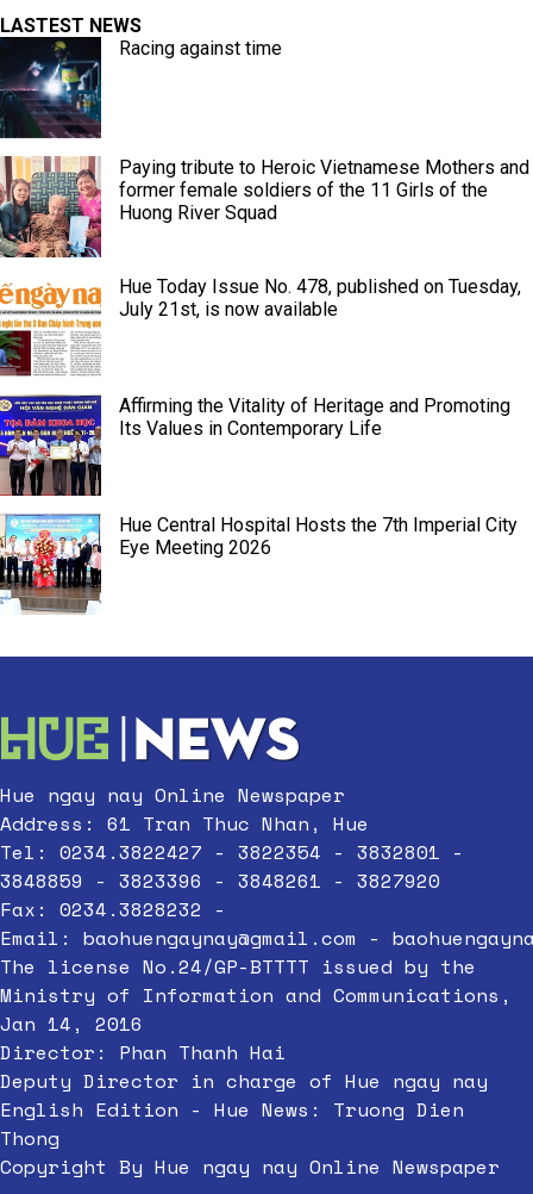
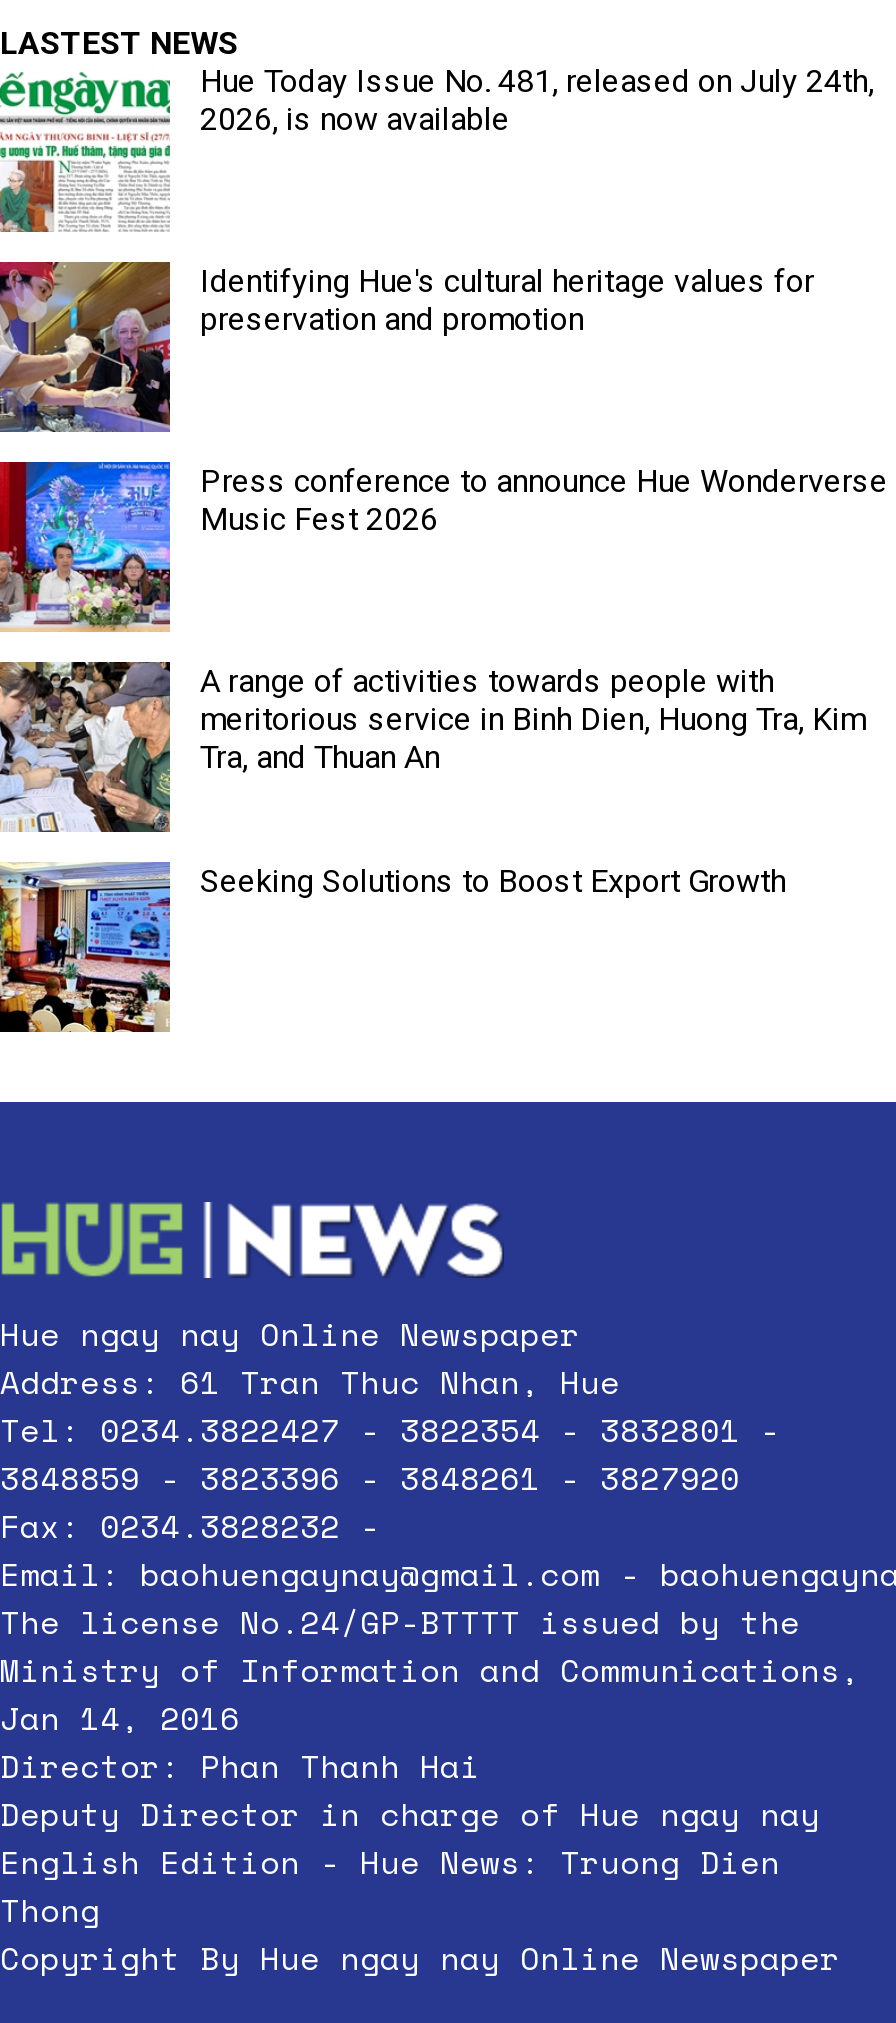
- [image]
- Racing against time
+ [image]
+ Hue Today Issue No. 481, released on July 24th,
+ 2026, is now available

- [image]
- Paying tribute to Heroic Vietnamese Mothers and
- former female soldiers of the 11 Girls of the
- Huong River Squad
+ [image]
+ Identifying Hue's cultural heritage values for
+ preservation and promotion

- [image]
- Hue Today Issue No. 478, published on Tuesday,
- July 21st, is now available
+ [image]
+ Press conference to announce Hue Wonderverse
+ Music Fest 2026

- [image]
- Affirming the Vitality of Heritage and Promoting
- Its Values in Contemporary Life
+ [image]
+ A range of activities towards people with
+ meritorious service in Binh Dien, Huong Tra, Kim
+ Tra, and Thuan An

- [image]
- Hue Central Hospital Hosts the 7th Imperial City
- Eye Meeting 2026
+ [image]
+ Seeking Solutions to Boost Export Growth
